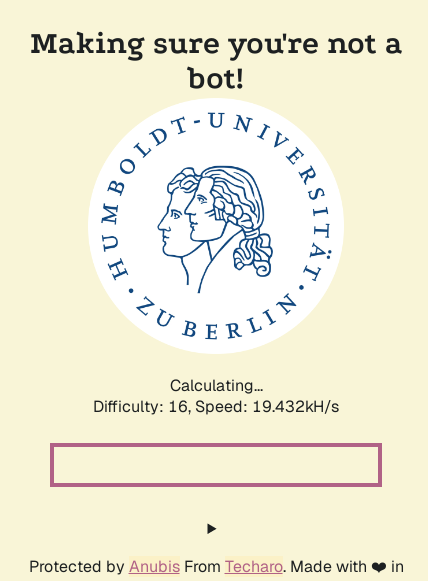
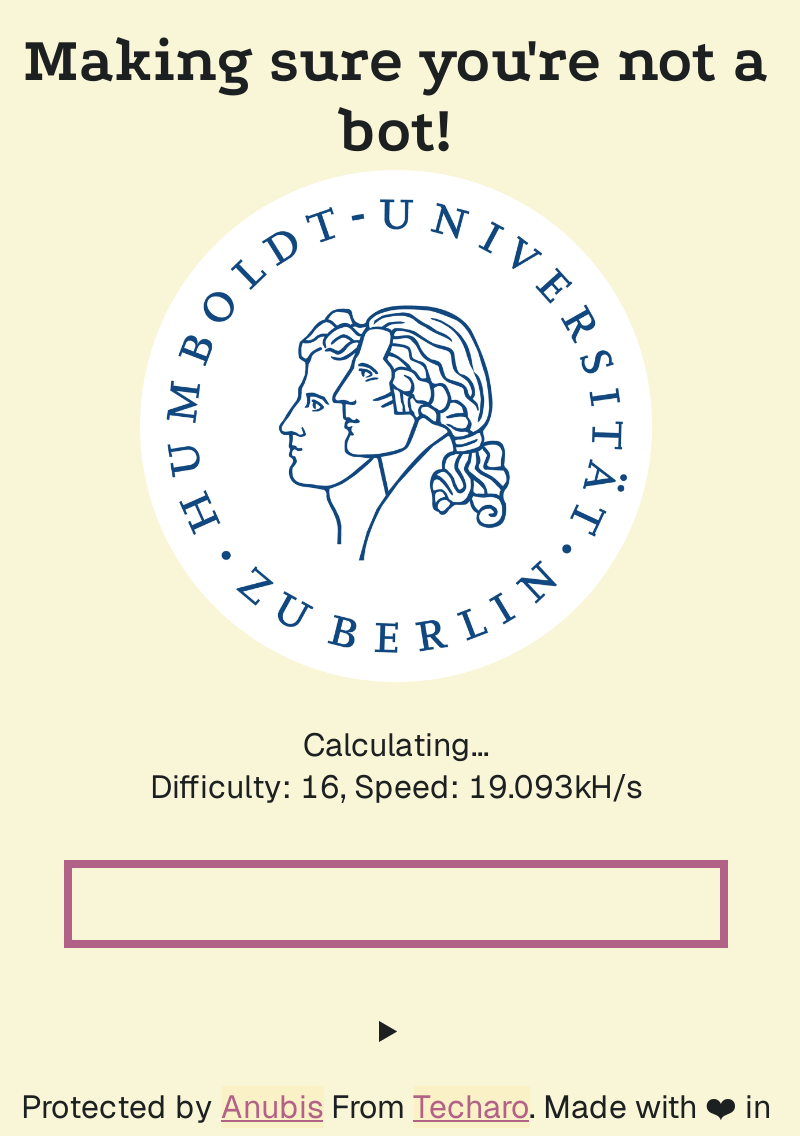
- Difficulty: 16, Speed: 19.432kH/s
+ Difficulty: 16, Speed: 19.093kH/s
